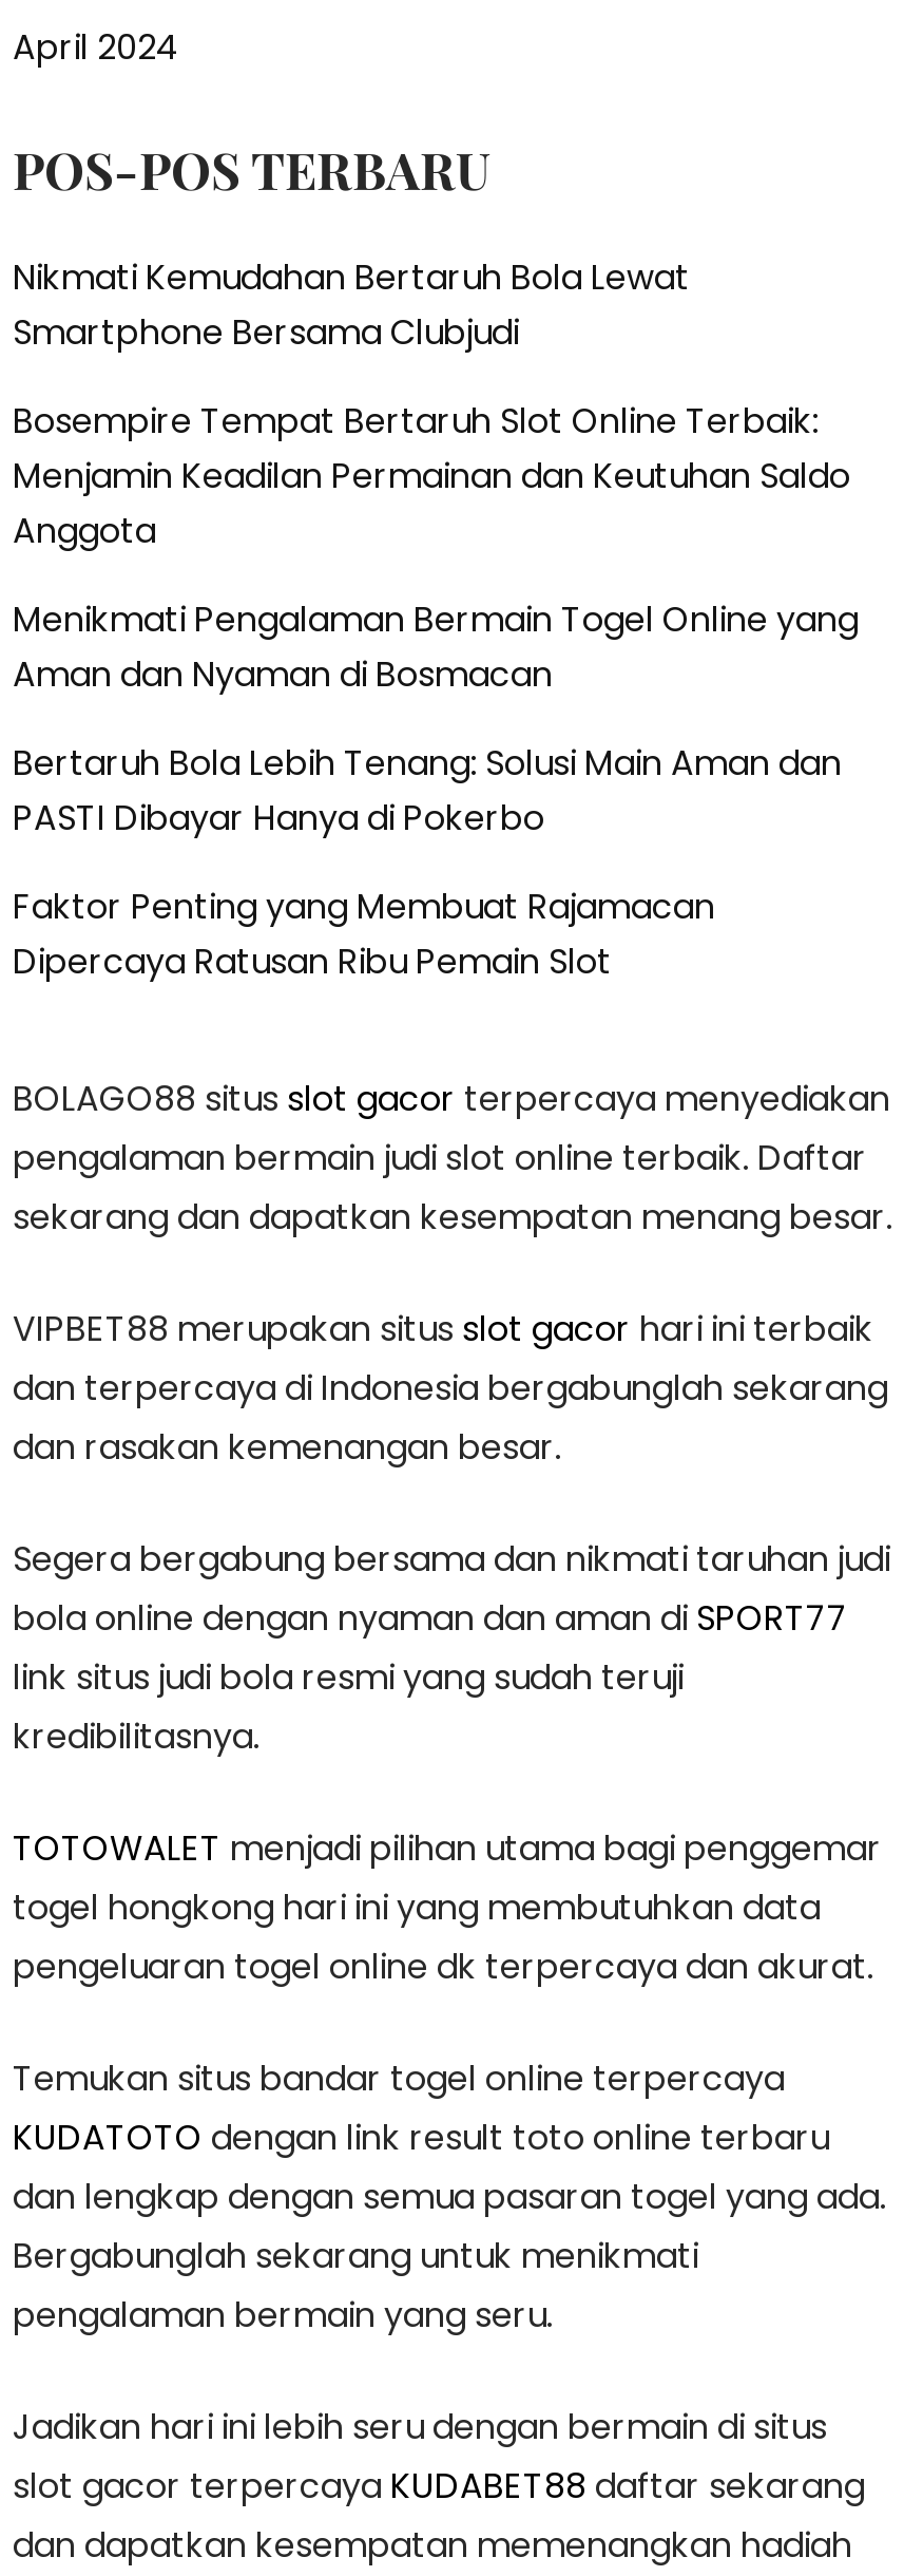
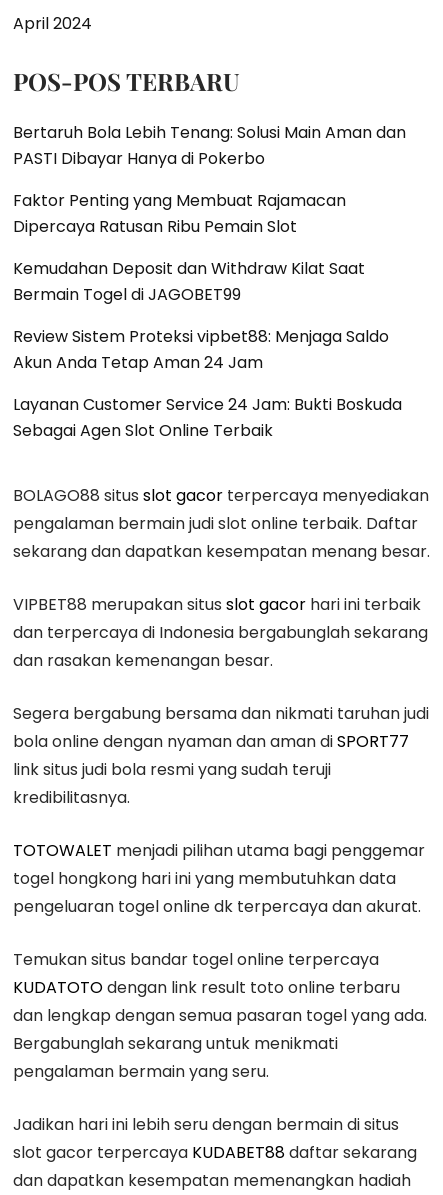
- Nikmati Kemudahan Bertaruh Bola Lewat
- Smartphone Bersama Clubjudi
- Bosempire Tempat Bertaruh Slot Online Terbaik:
- Menjamin Keadilan Permainan dan Keutuhan Saldo
- Anggota
- Menikmati Pengalaman Bermain Togel Online yang
- Aman dan Nyaman di Bosmacan

moved up: Bertaruh Bola Lebih Tenang: Solusi Main Aman dan | PASTI Dibayar Hanya di Pokerbo | Faktor Penting yang Membuat Rajamacan | Dipercaya Ratusan Ribu Pemain Slot

+ Kemudahan Deposit dan Withdraw Kilat Saat
+ Bermain Togel di JAGOBET99
+ Review Sistem Proteksi vipbet88: Menjaga Saldo
+ Akun Anda Tetap Aman 24 Jam
+ Layanan Customer Service 24 Jam: Bukti Boskuda
+ Sebagai Agen Slot Online Terbaik
